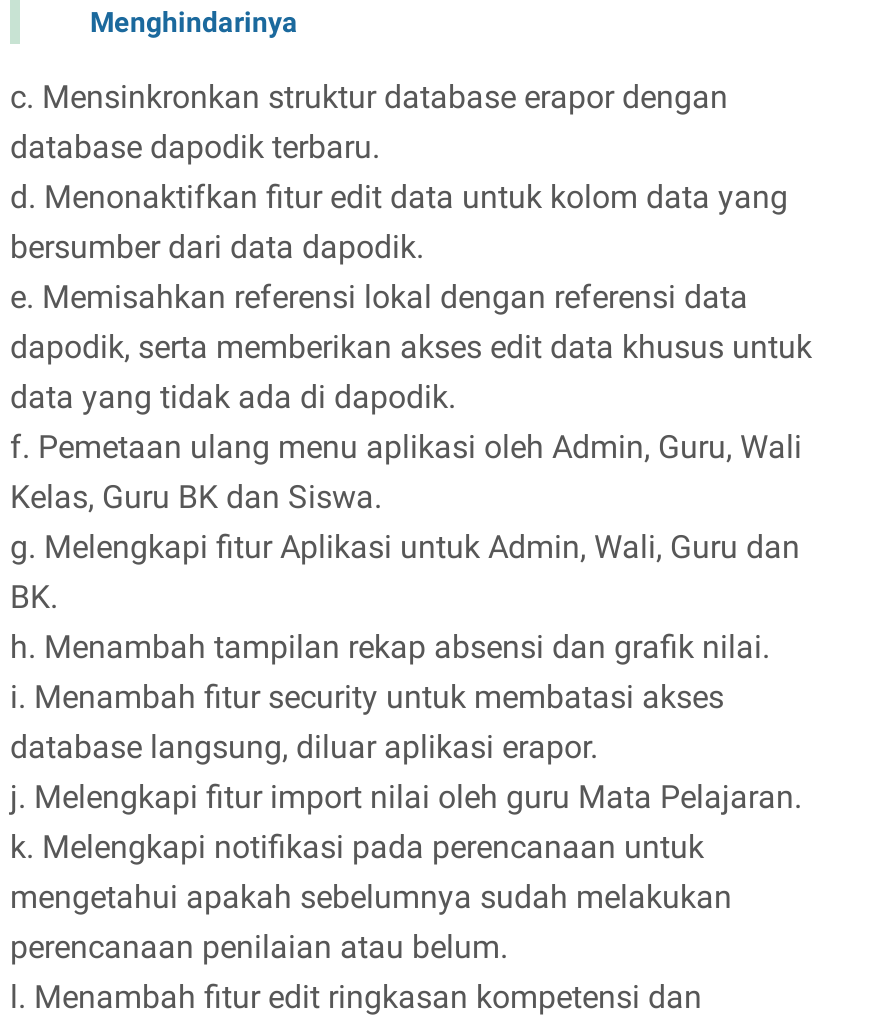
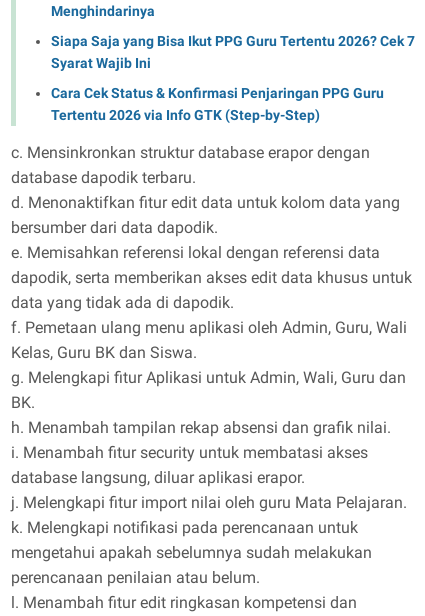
+ Siapa Saja yang Bisa Ikut PPG Guru Tertentu 2026? Cek 7
+ Syarat Wajib Ini
+ Cara Cek Status & Konfirmasi Penjaringan PPG Guru
+ Tertentu 2026 via Info GTK (Step-by-Step)
